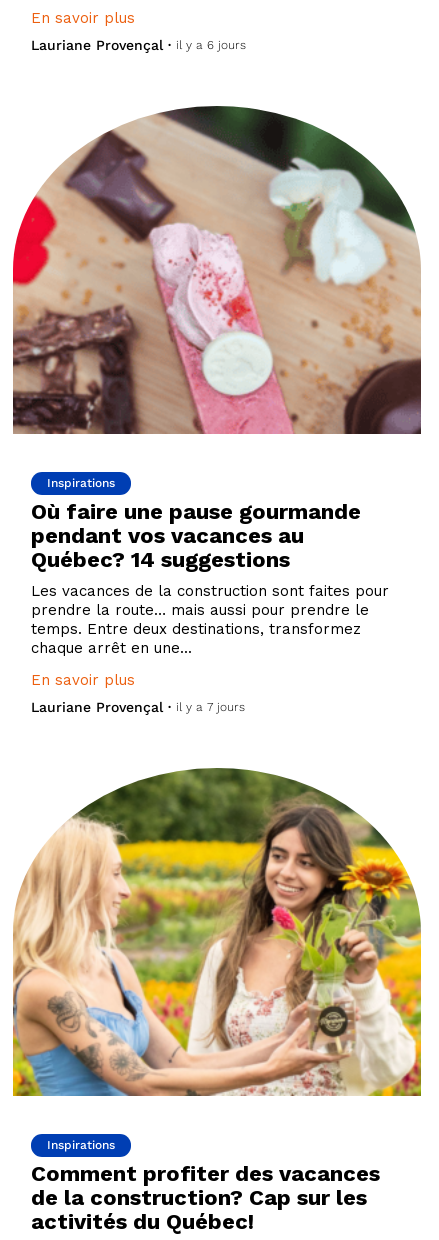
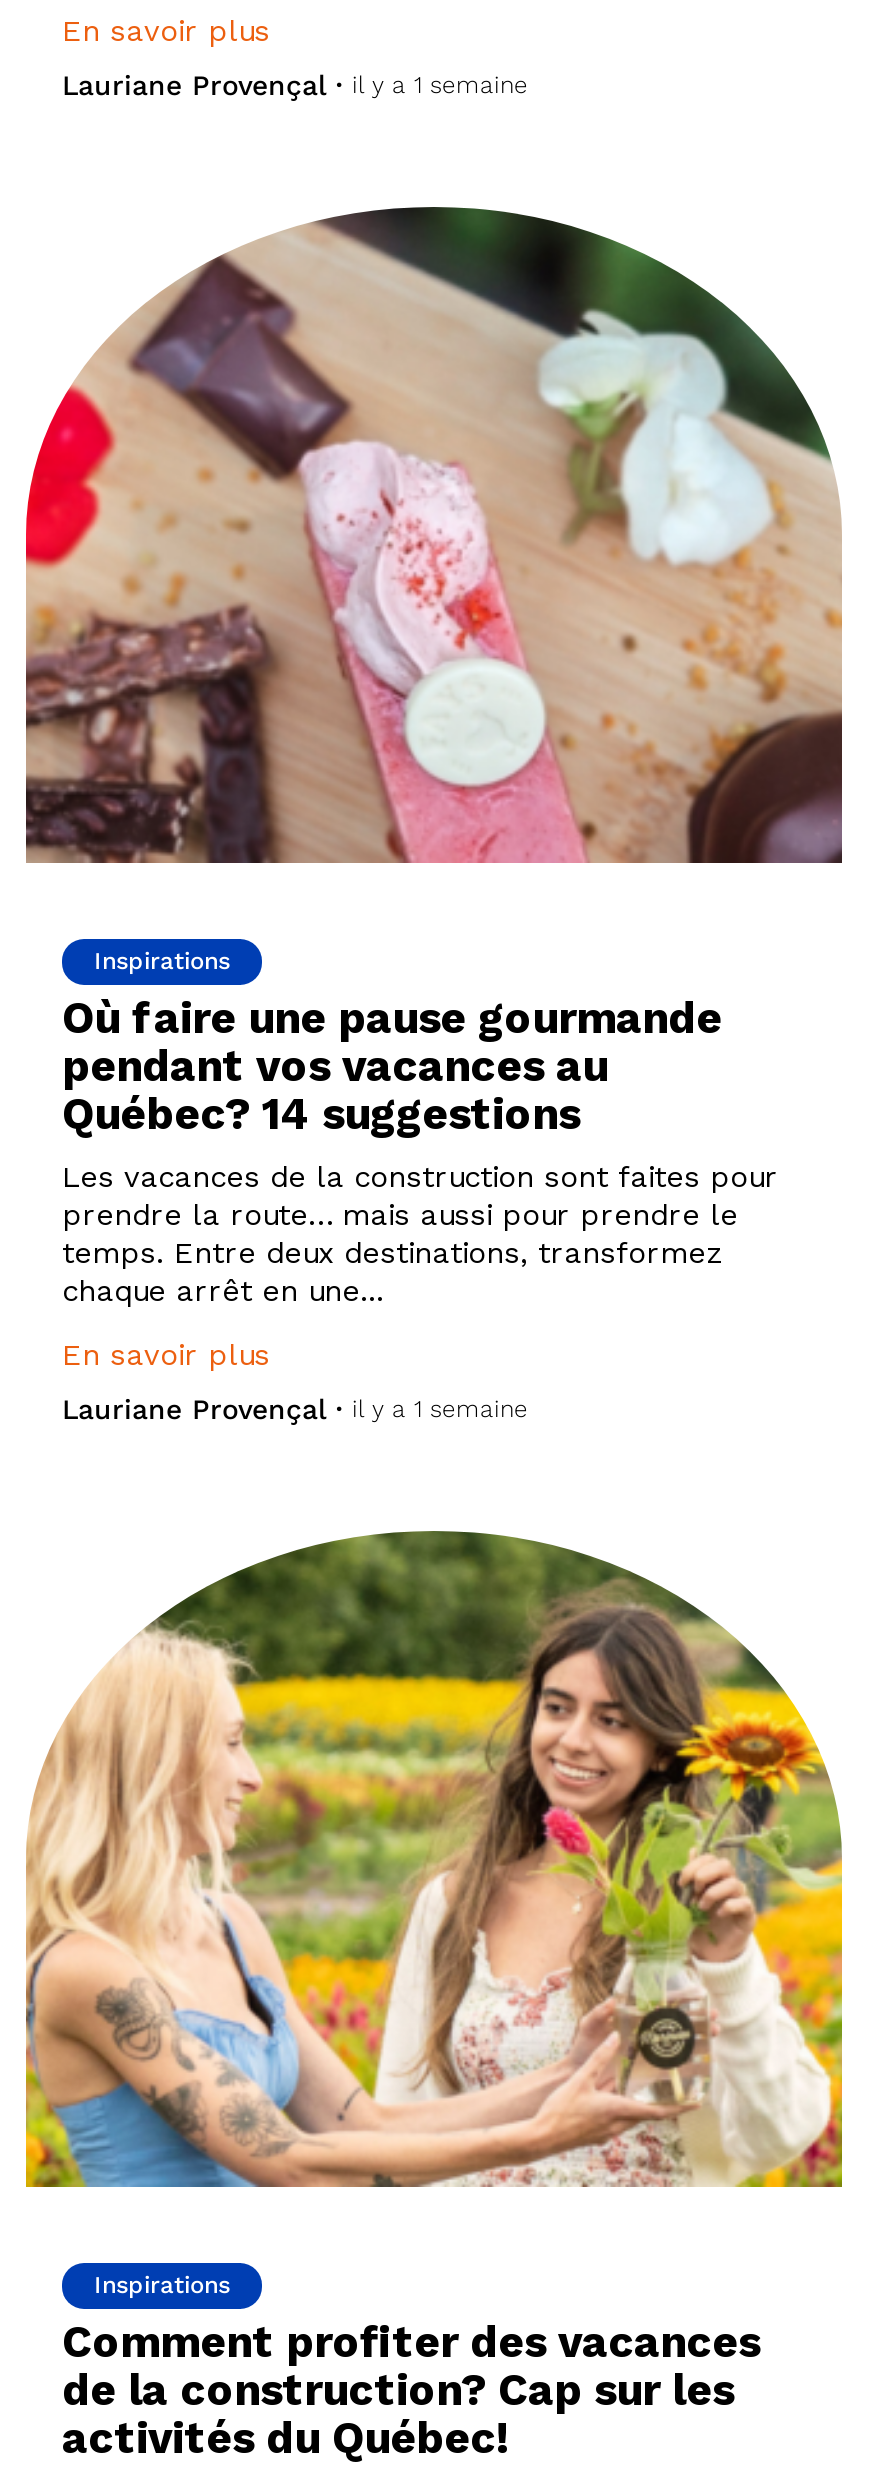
- Lauriane Provençal • il y a 6 jours
+ Lauriane Provençal • il y a 1 semaine

- Lauriane Provençal • il y a 7 jours
+ Lauriane Provençal • il y a 1 semaine
